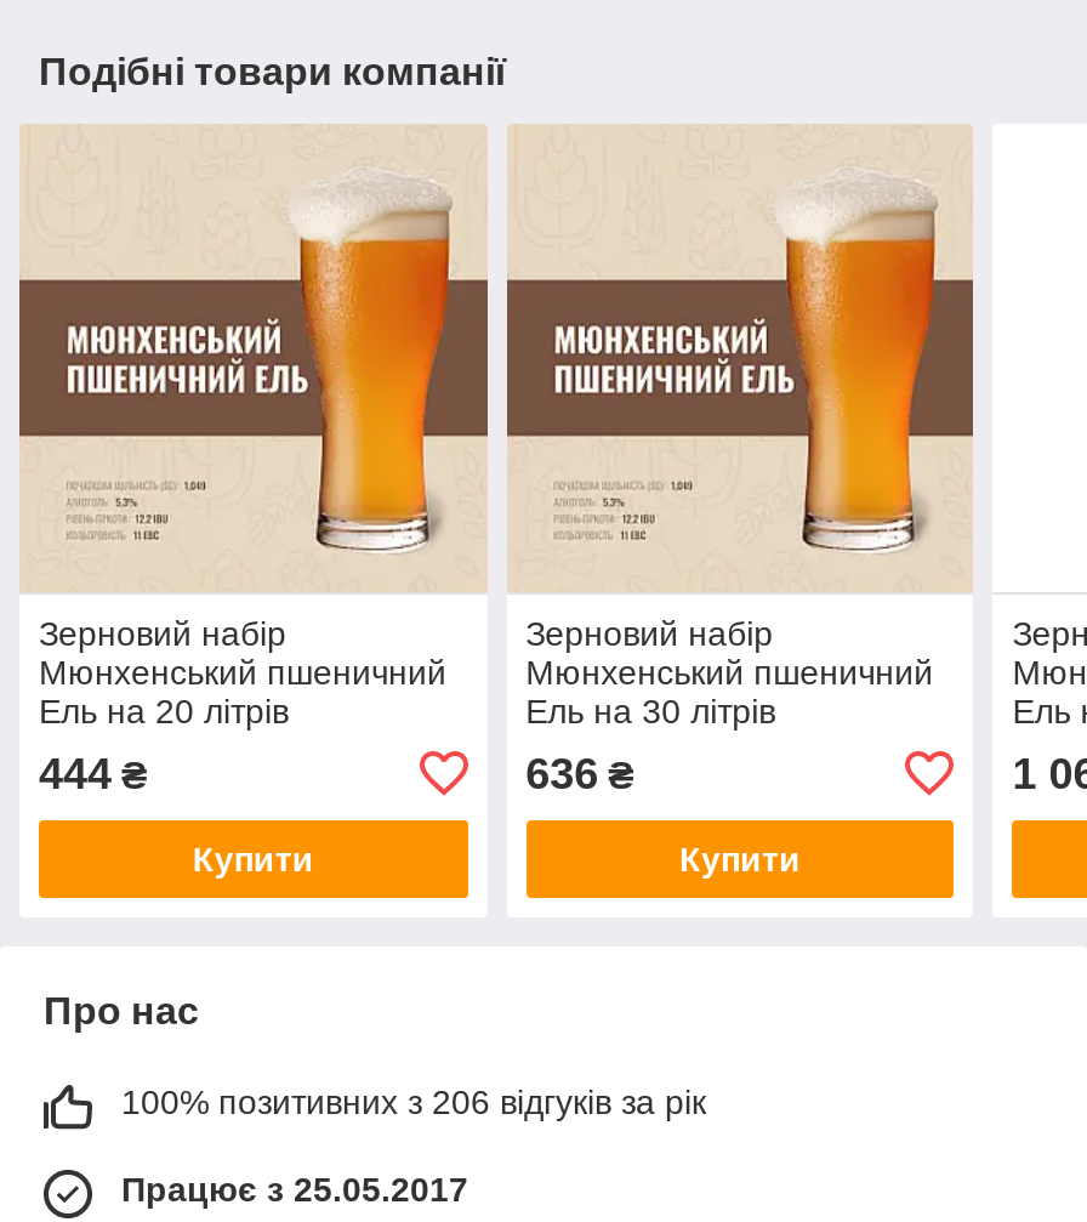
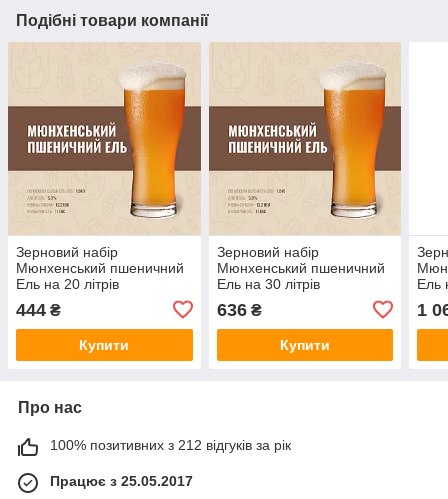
- 100% позитивних з 206 відгуків за рік
+ 100% позитивних з 212 відгуків за рік
